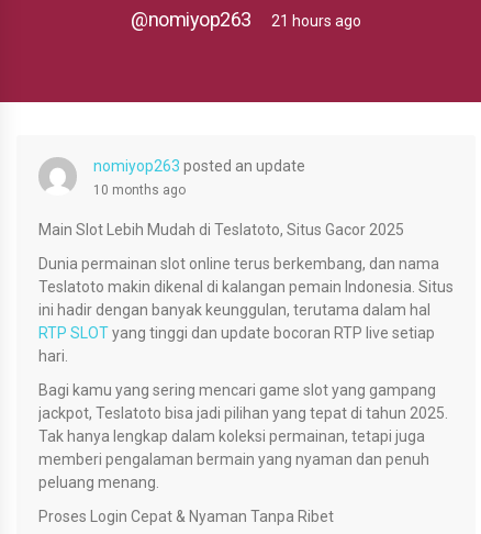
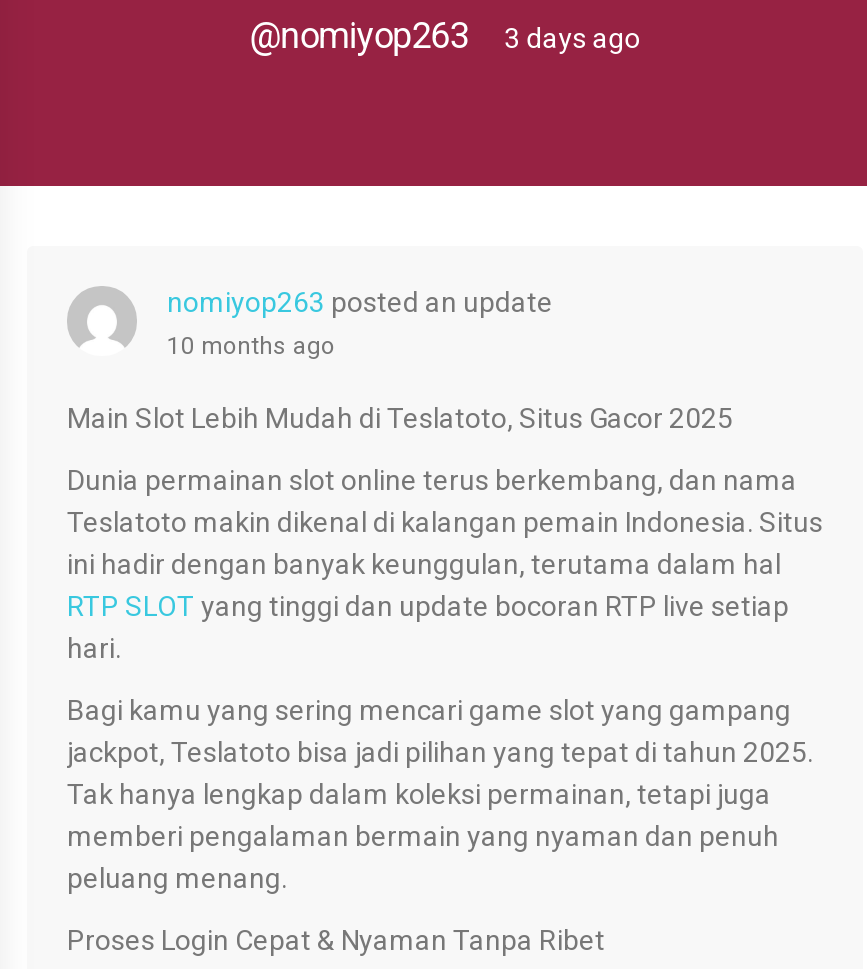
- @nomiyop263 21 hours ago
+ @nomiyop263 3 days ago
